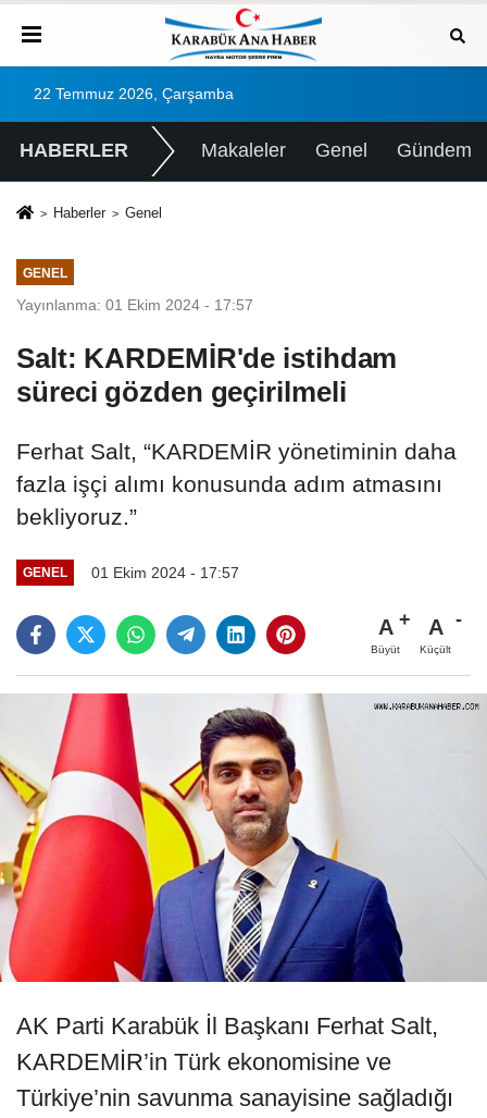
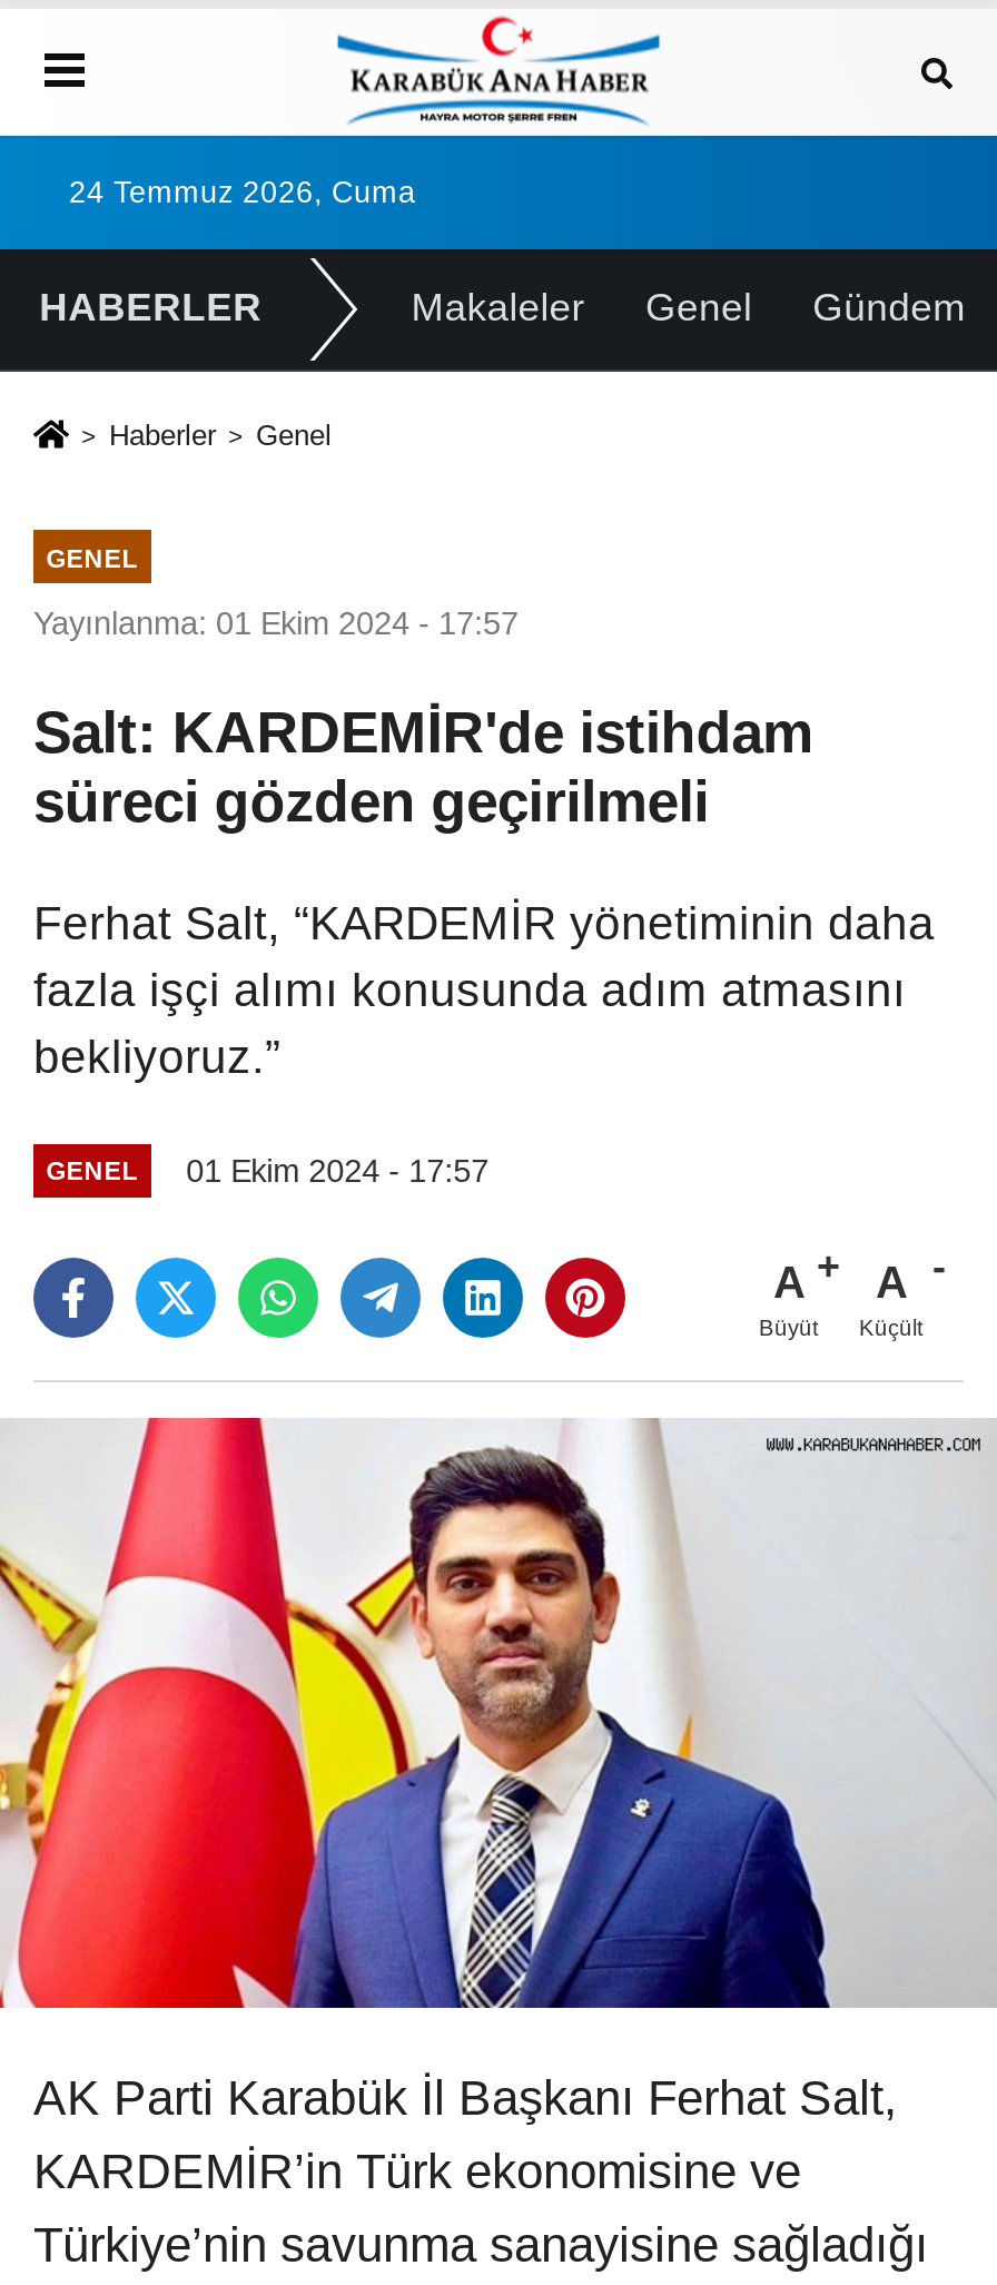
- 22 Temmuz 2026, Çarşamba
+ 24 Temmuz 2026, Cuma
